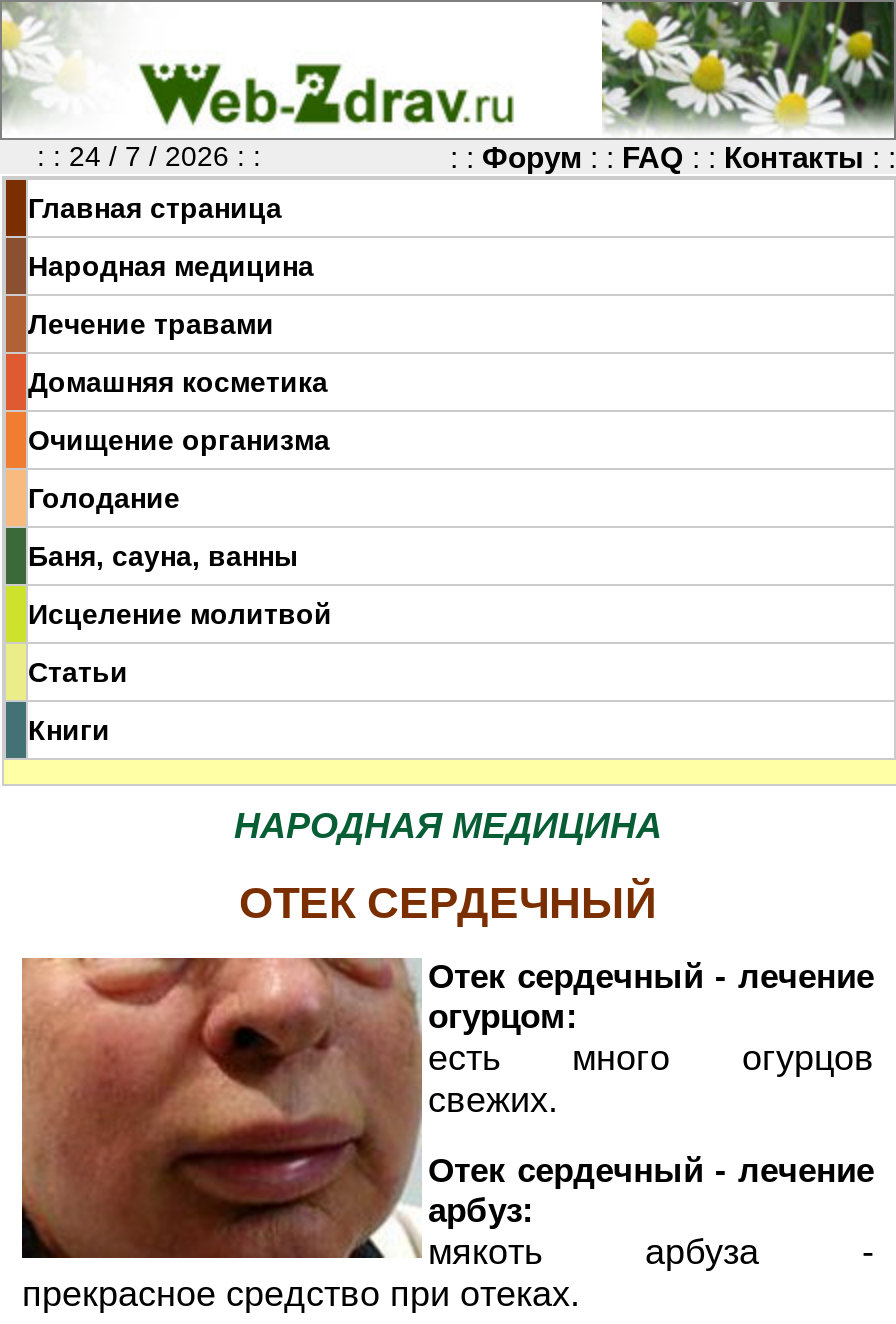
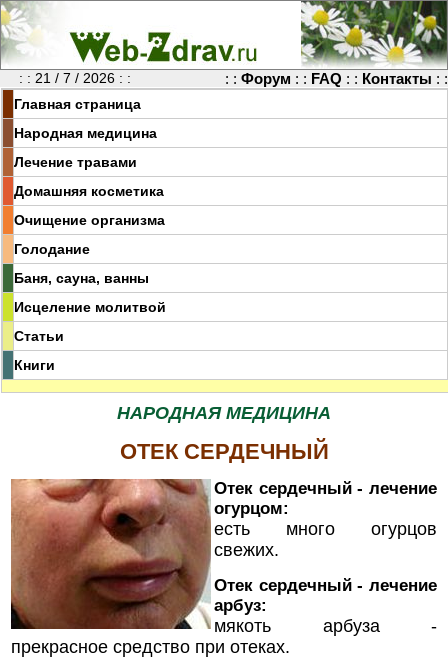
- : : 24 / 7 / 2026 : :
+ : : 21 / 7 / 2026 : :
